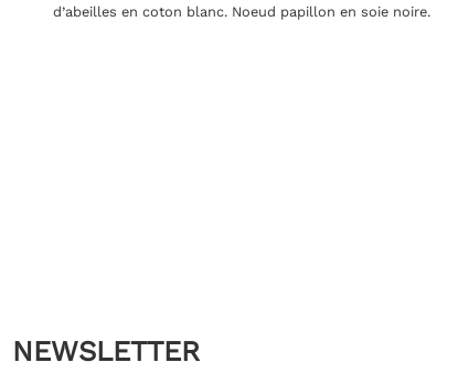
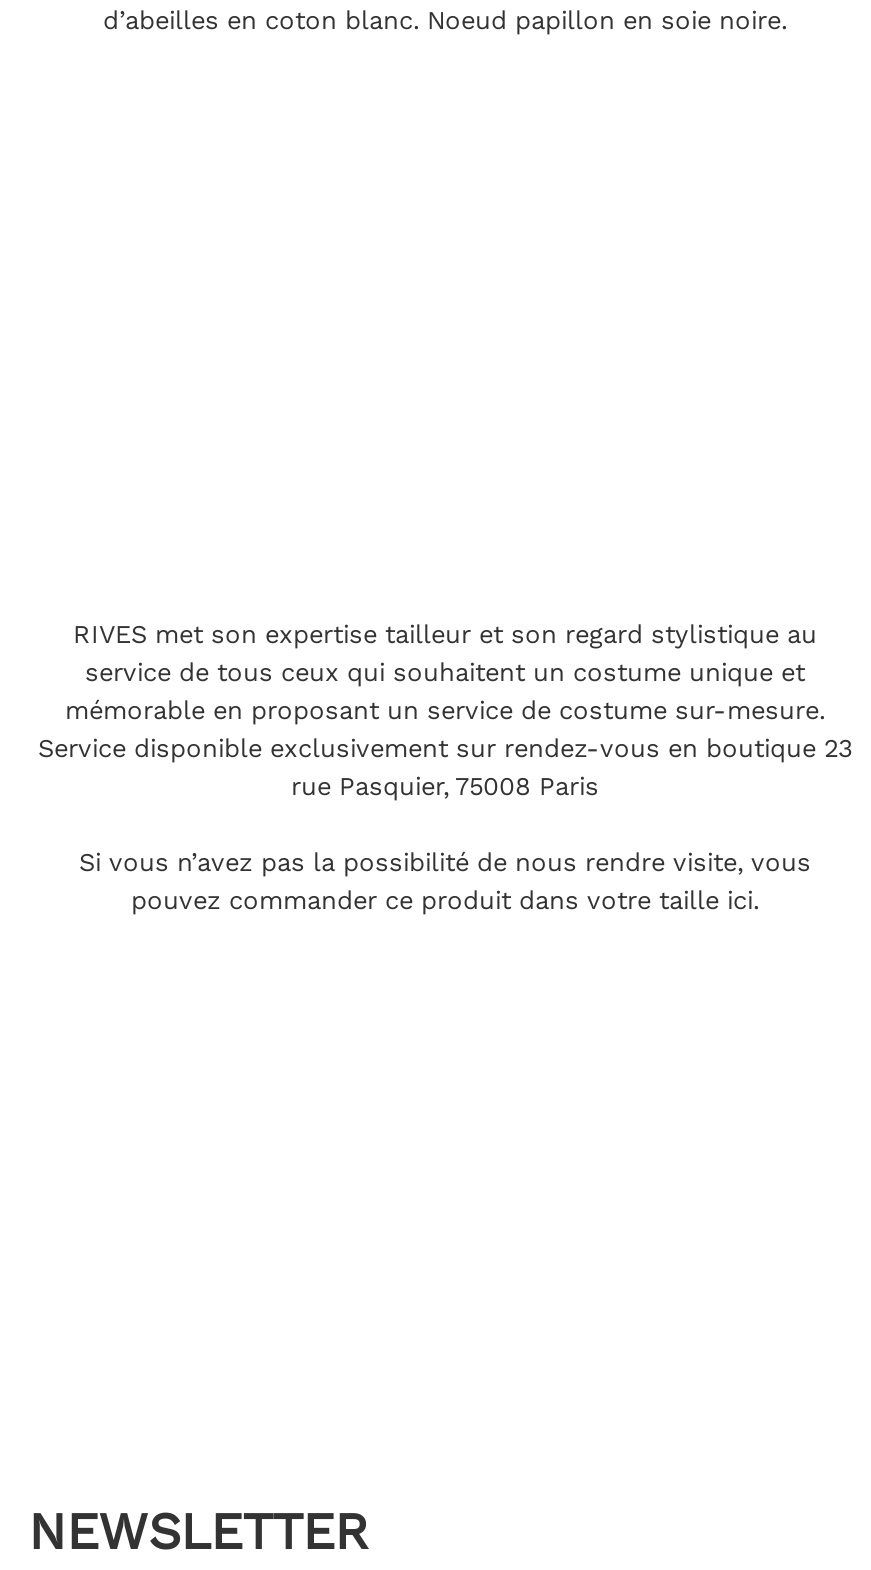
+ RIVES met son expertise tailleur et son regard stylistique au
+ service de tous ceux qui souhaitent un costume unique et
+ mémorable en proposant un service de costume sur-mesure.
+ Service disponible exclusivement sur rendez-vous en boutique 23
+ rue Pasquier, 75008 Paris
+ Si vous n’avez pas la possibilité de nous rendre visite, vous
+ pouvez commander ce produit dans votre taille ici.
